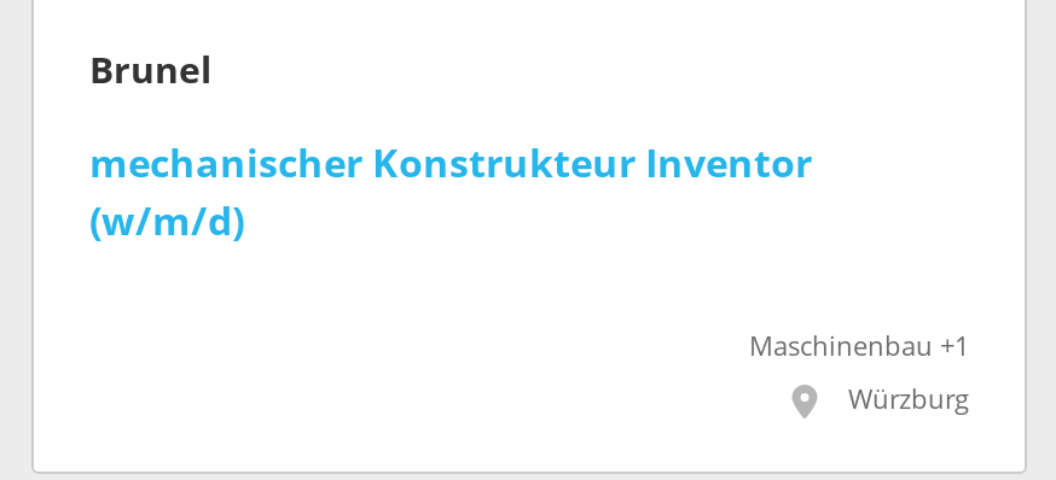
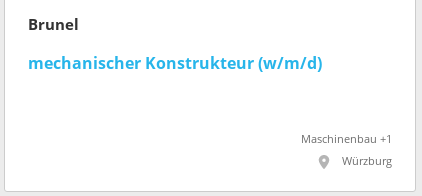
- mechanischer Konstrukteur Inventor
- (w/m/d)
+ mechanischer Konstrukteur (w/m/d)
